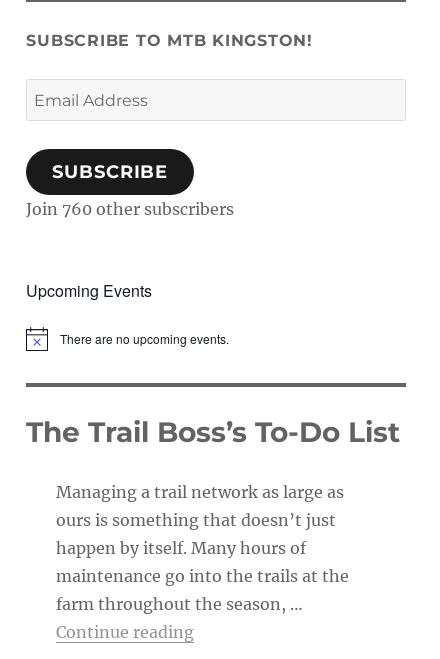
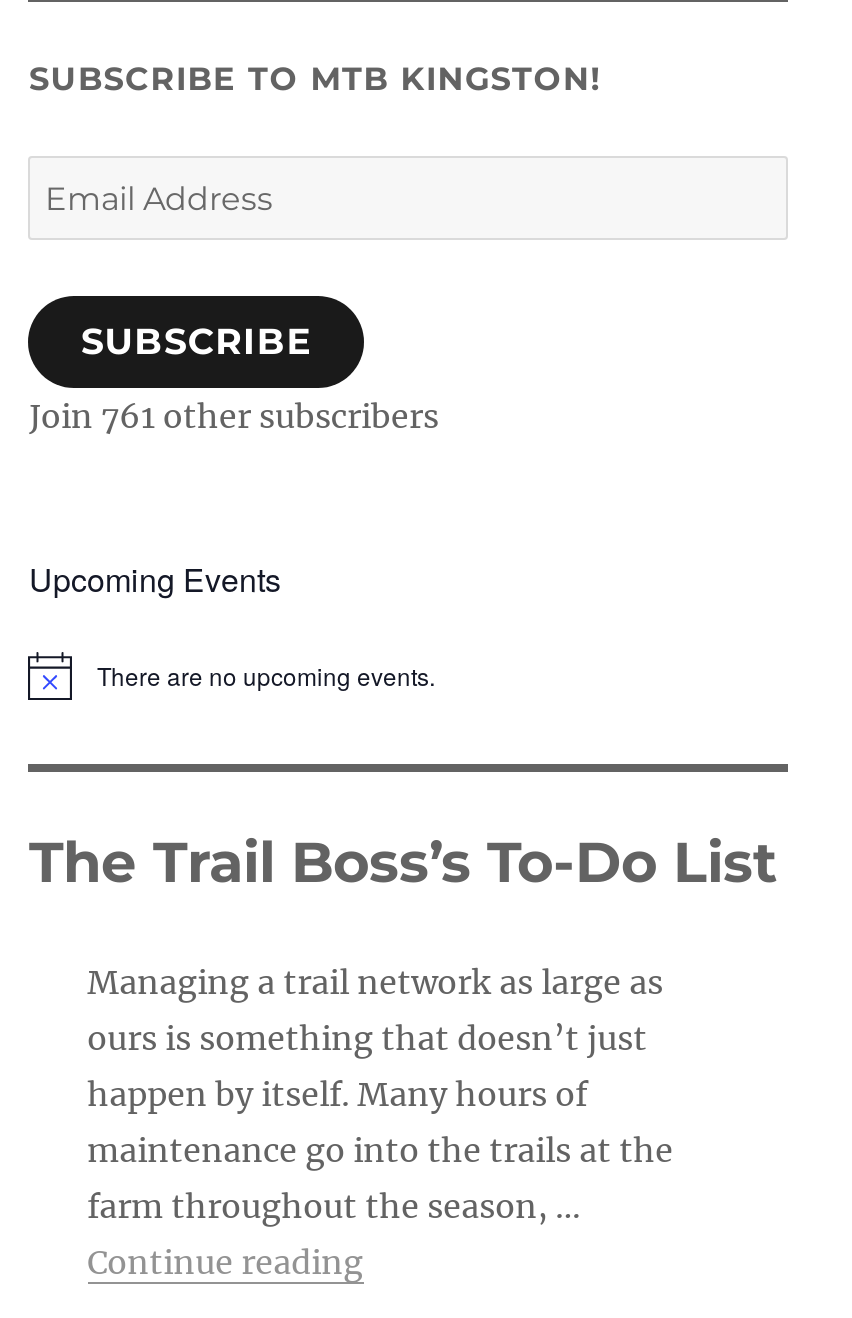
- Join 760 other subscribers
+ Join 761 other subscribers
